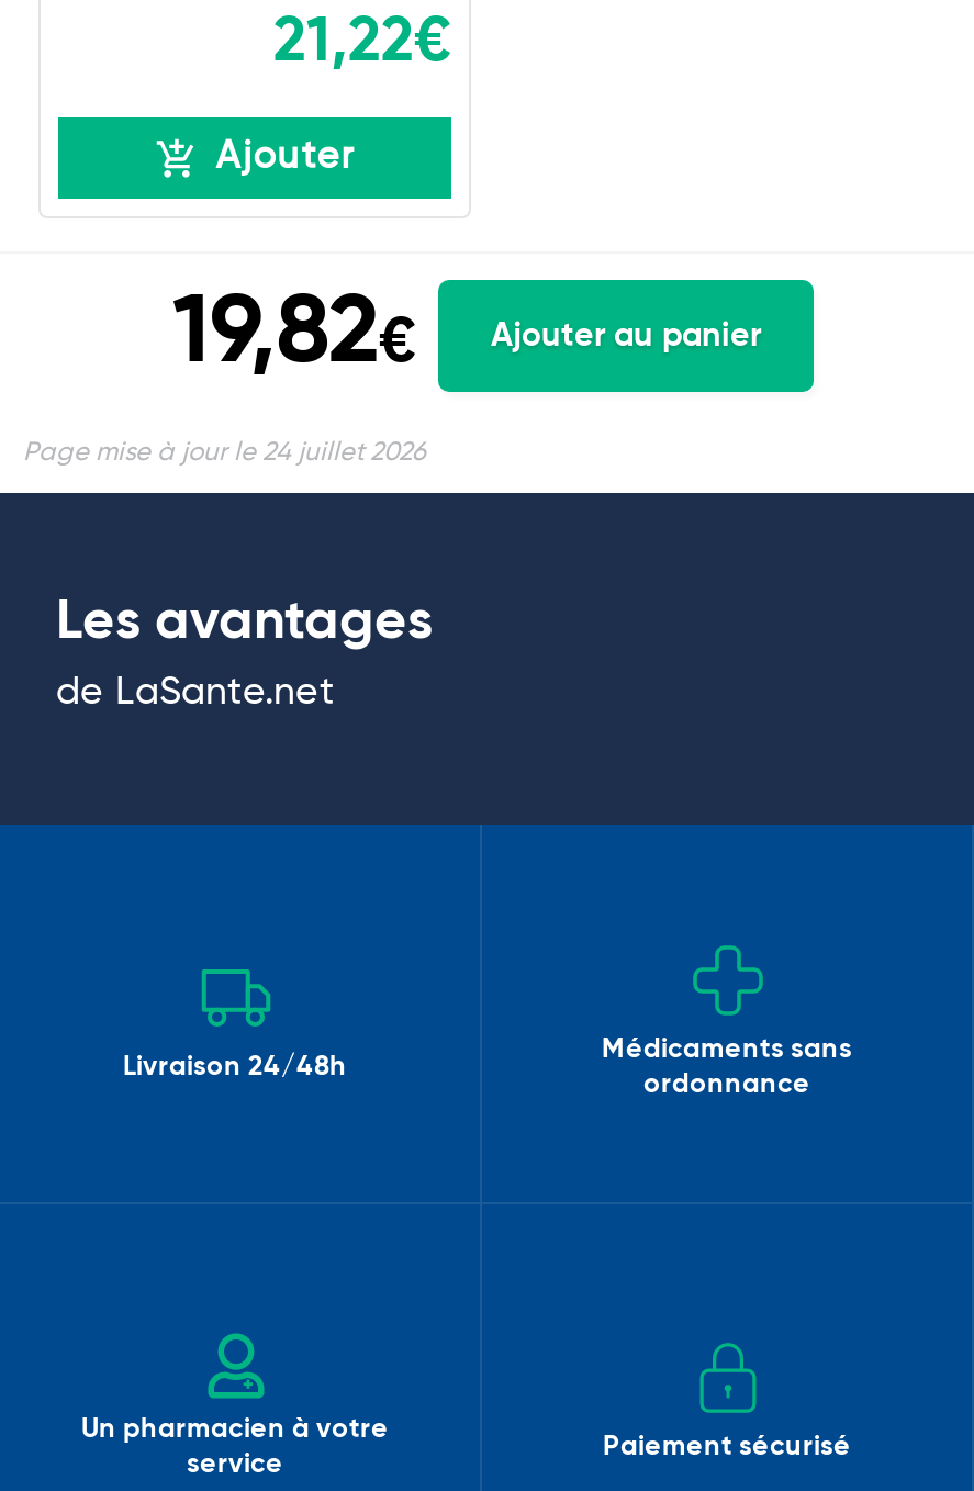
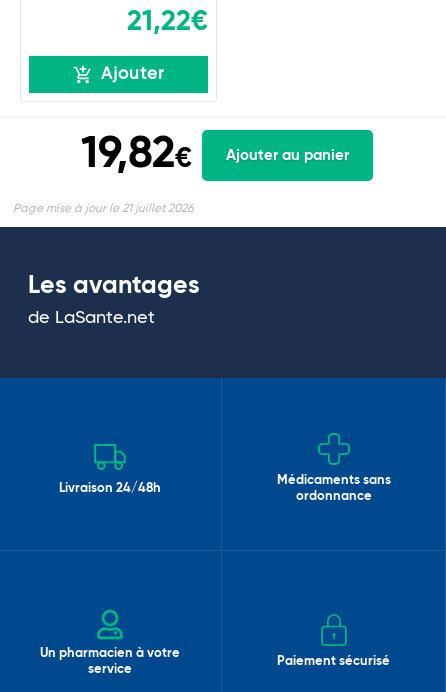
- Page mise à jour le 24 juillet 2026
+ Page mise à jour le 21 juillet 2026
